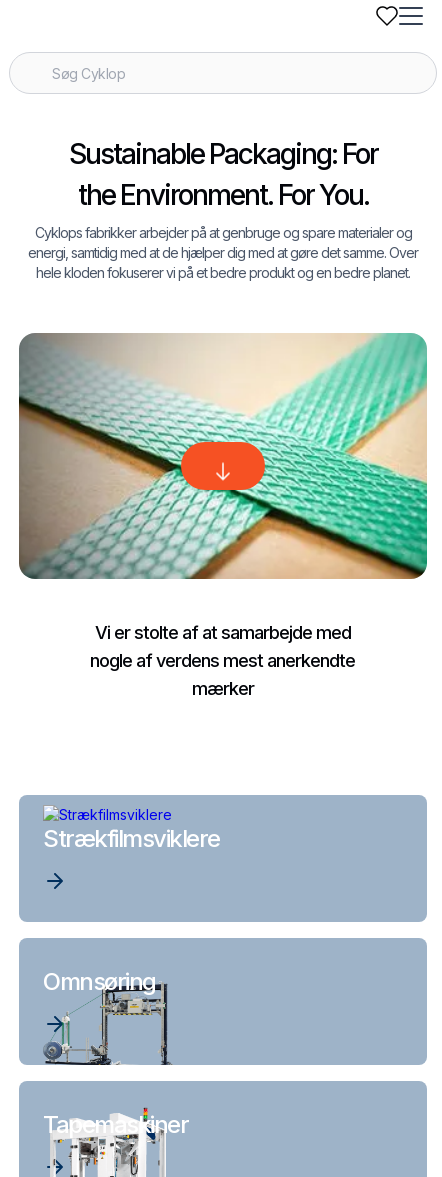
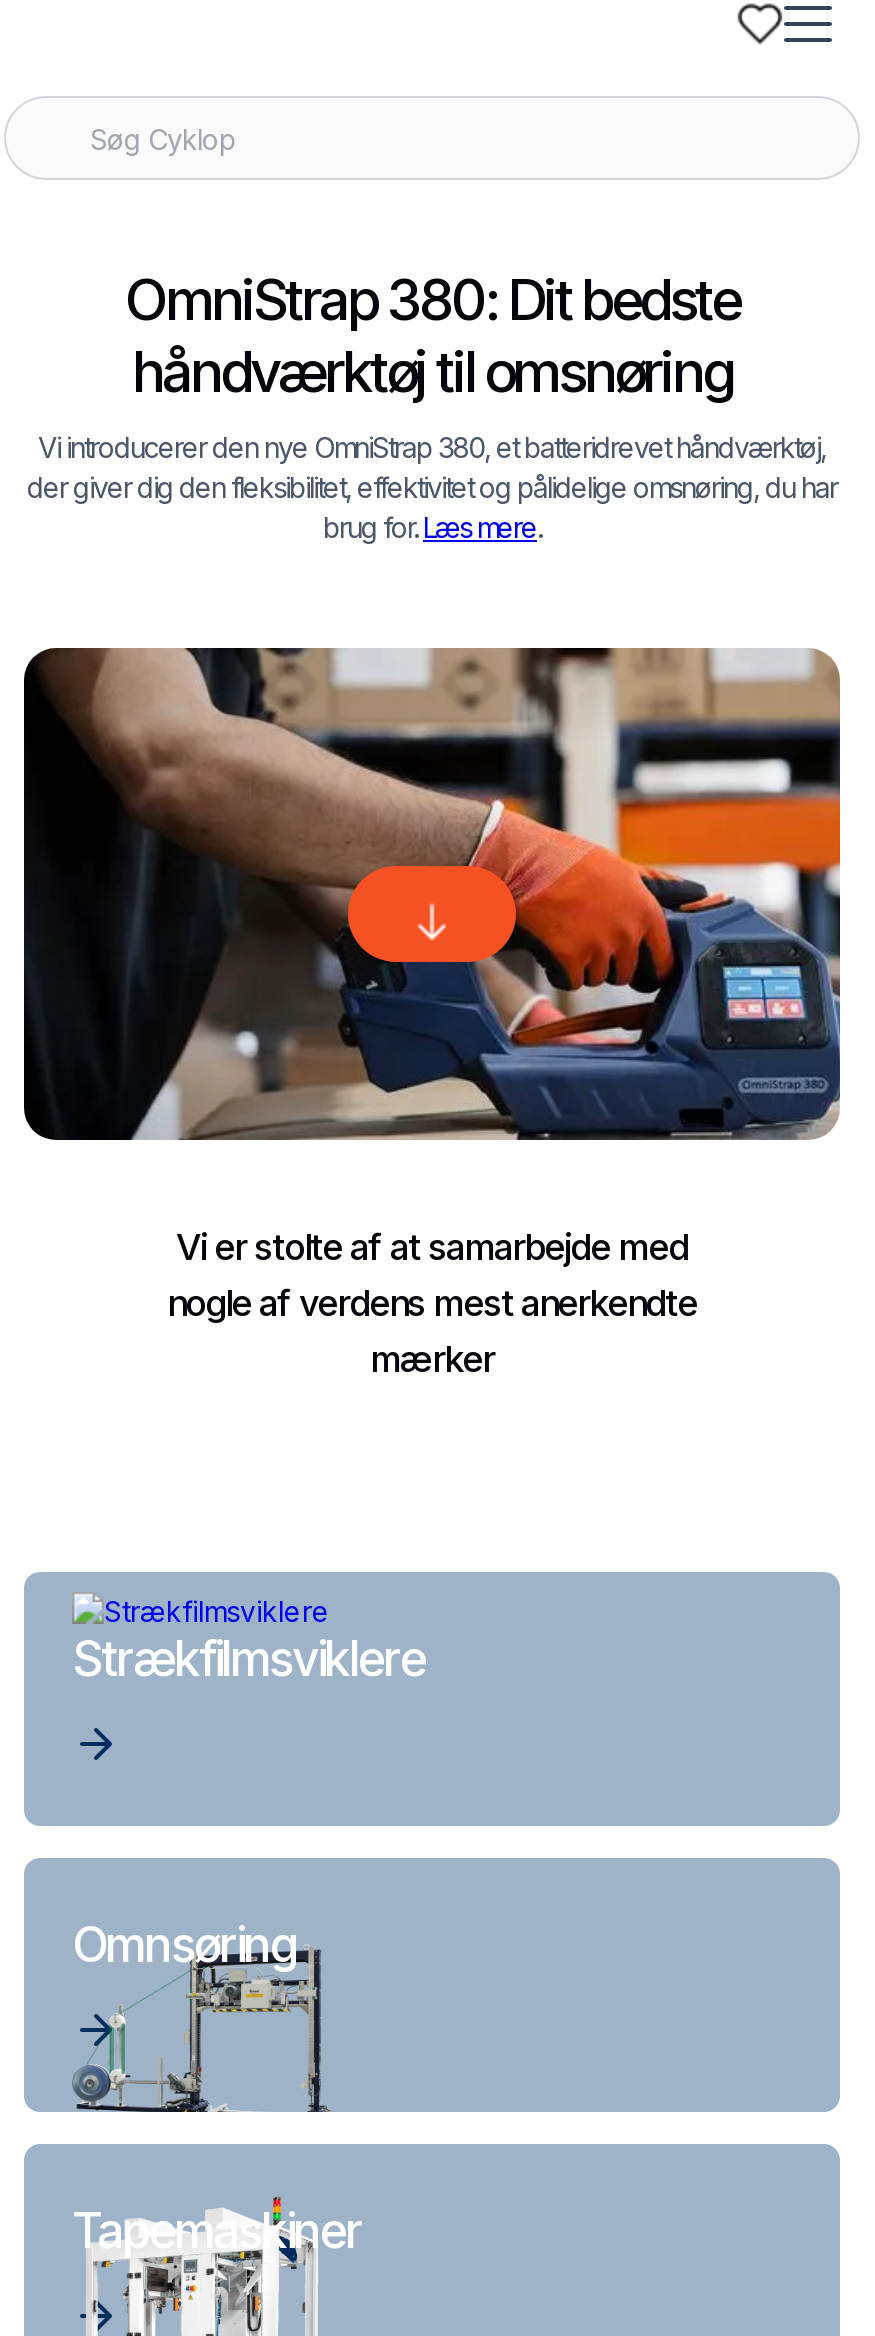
- Sustainable Packaging: For
- the Environment. For You.
- Cyklops fabrikker arbejder på at genbruge og spare materialer og
- energi, samtidig med at de hjælper dig med at gøre det samme. Over
- hele kloden fokuserer vi på et bedre produkt og en bedre planet.
+ OmniStrap 380: Dit bedste
+ håndværktøj til omsnøring
+ Vi introducerer den nye OmniStrap 380, et batteridrevet håndværktøj,
+ der giver dig den fleksibilitet, effektivitet og pålidelige omsnøring, du har
+ brug for. Læs mere

- [image]
+ [image]
